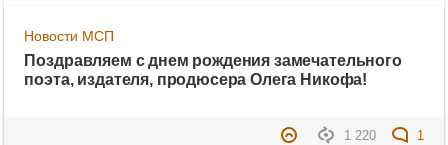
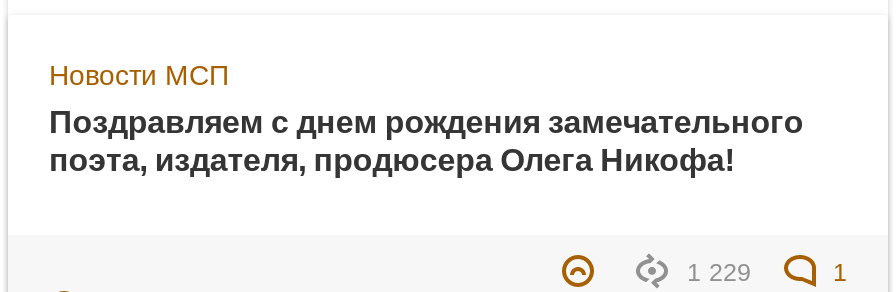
- 1 220
+ 1 229
